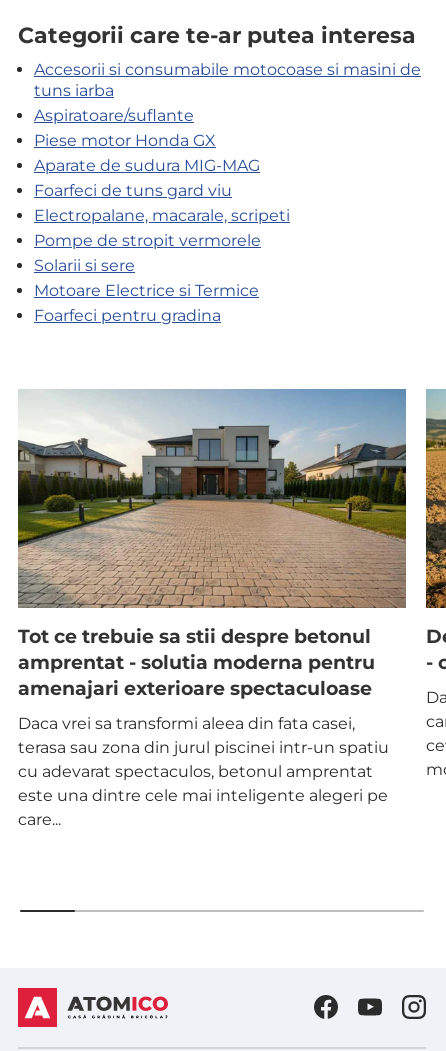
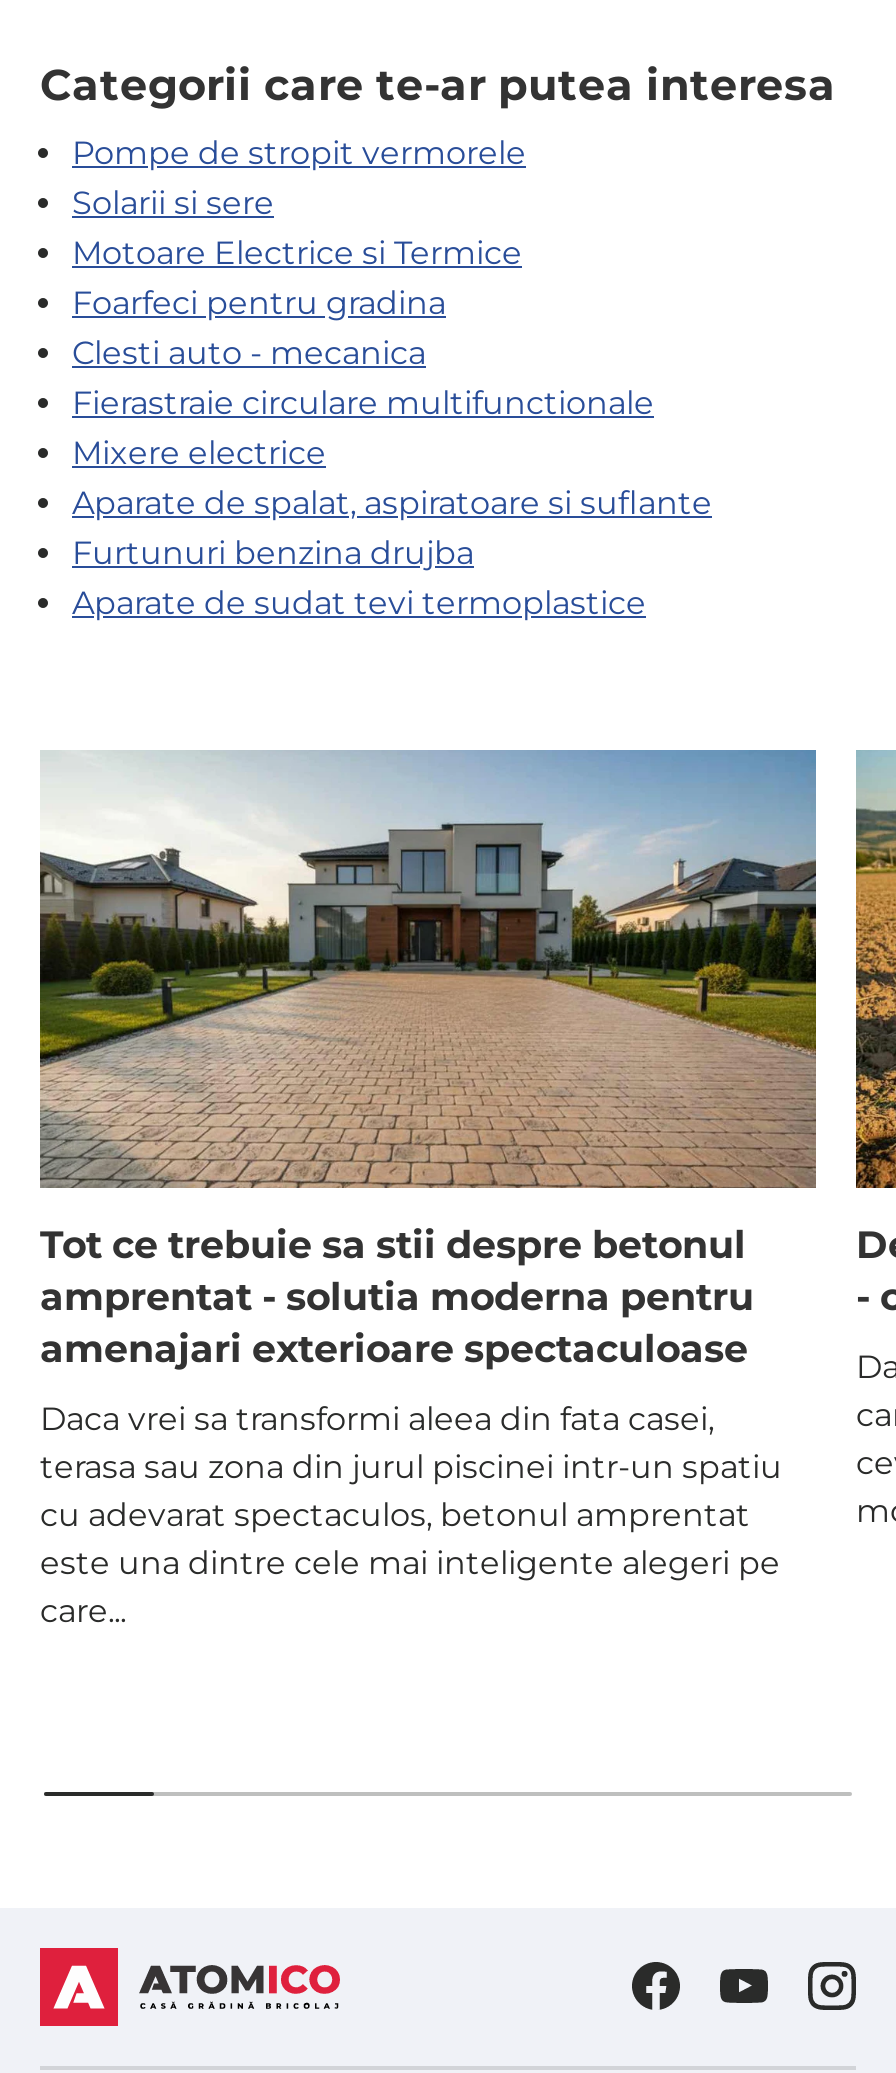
- Accesorii si consumabile motocoase si masini de
- tuns iarba
- Aspiratoare/suflante
- Piese motor Honda GX
- Aparate de sudura MIG-MAG
- Foarfeci de tuns gard viu
- Electropalane, macarale, scripeti

moved up: Pompe de stropit vermorele | Solarii si sere | Motoare Electrice si Termice | Foarfeci pentru gradina

+ Clesti auto - mecanica
+ Fierastraie circulare multifunctionale
+ Mixere electrice
+ Aparate de spalat, aspiratoare si suflante
+ Furtunuri benzina drujba
+ Aparate de sudat tevi termoplastice
